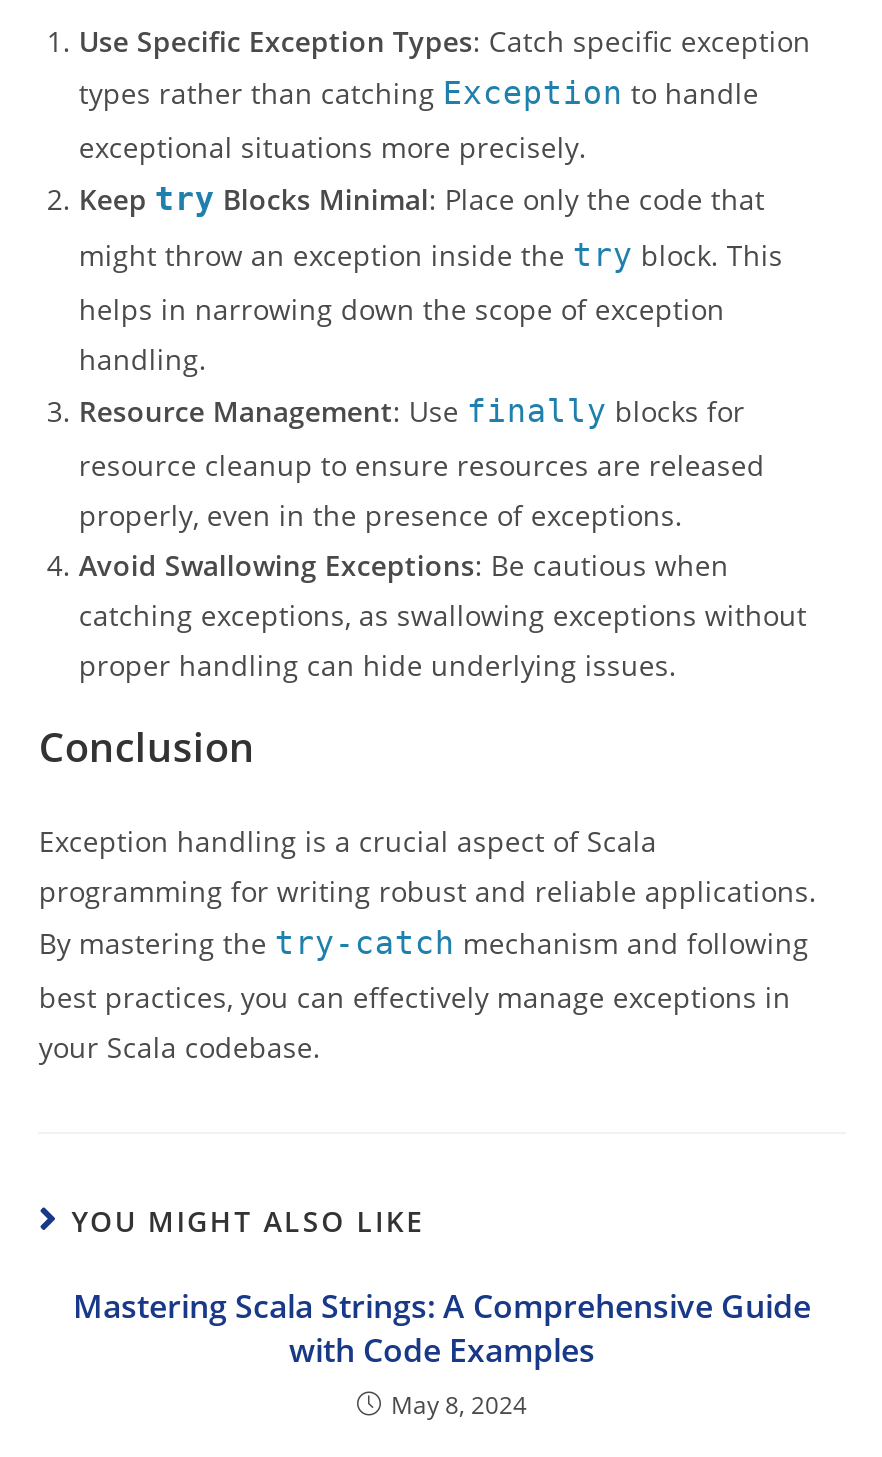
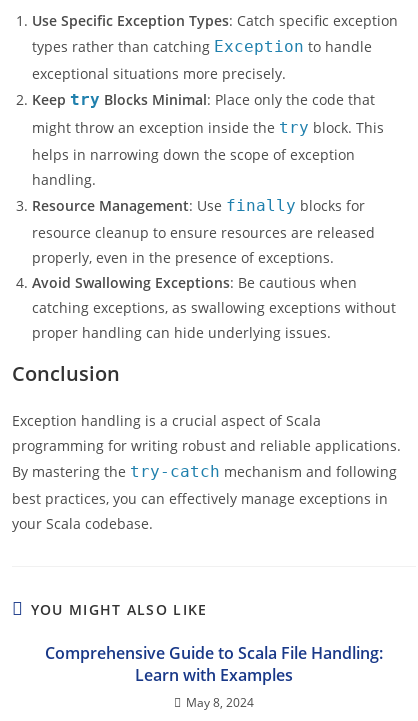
- Mastering Scala Strings: A Comprehensive Guide
- with Code Examples
+ Comprehensive Guide to Scala File Handling:
+ Learn with Examples
